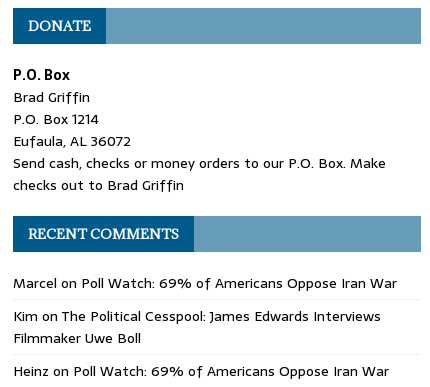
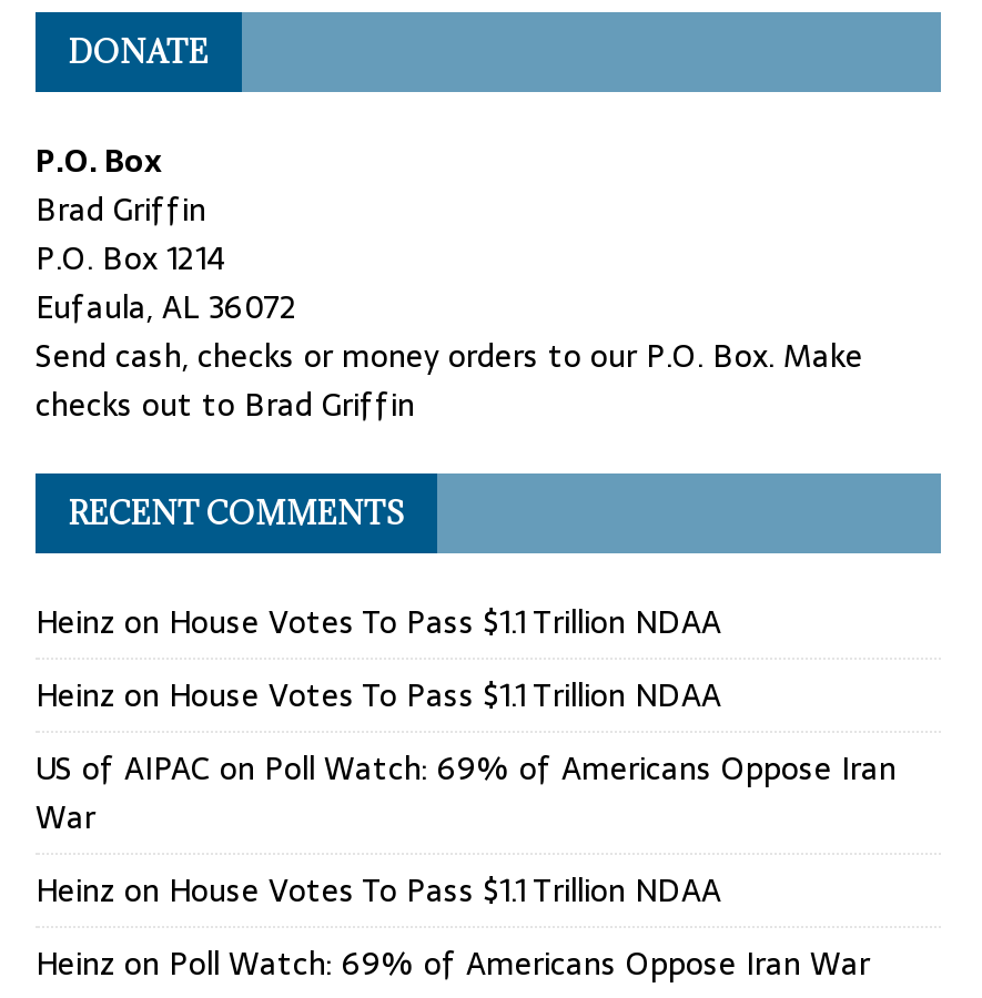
- Marcel on Poll Watch: 69% of Americans Oppose Iran War
- Kim on The Political Cesspool: James Edwards Interviews
- Filmmaker Uwe Boll
+ Heinz on House Votes To Pass $1.1 Trillion NDAA
+ Heinz on House Votes To Pass $1.1 Trillion NDAA
+ US of AIPAC on Poll Watch: 69% of Americans Oppose Iran
+ War
+ Heinz on House Votes To Pass $1.1 Trillion NDAA
